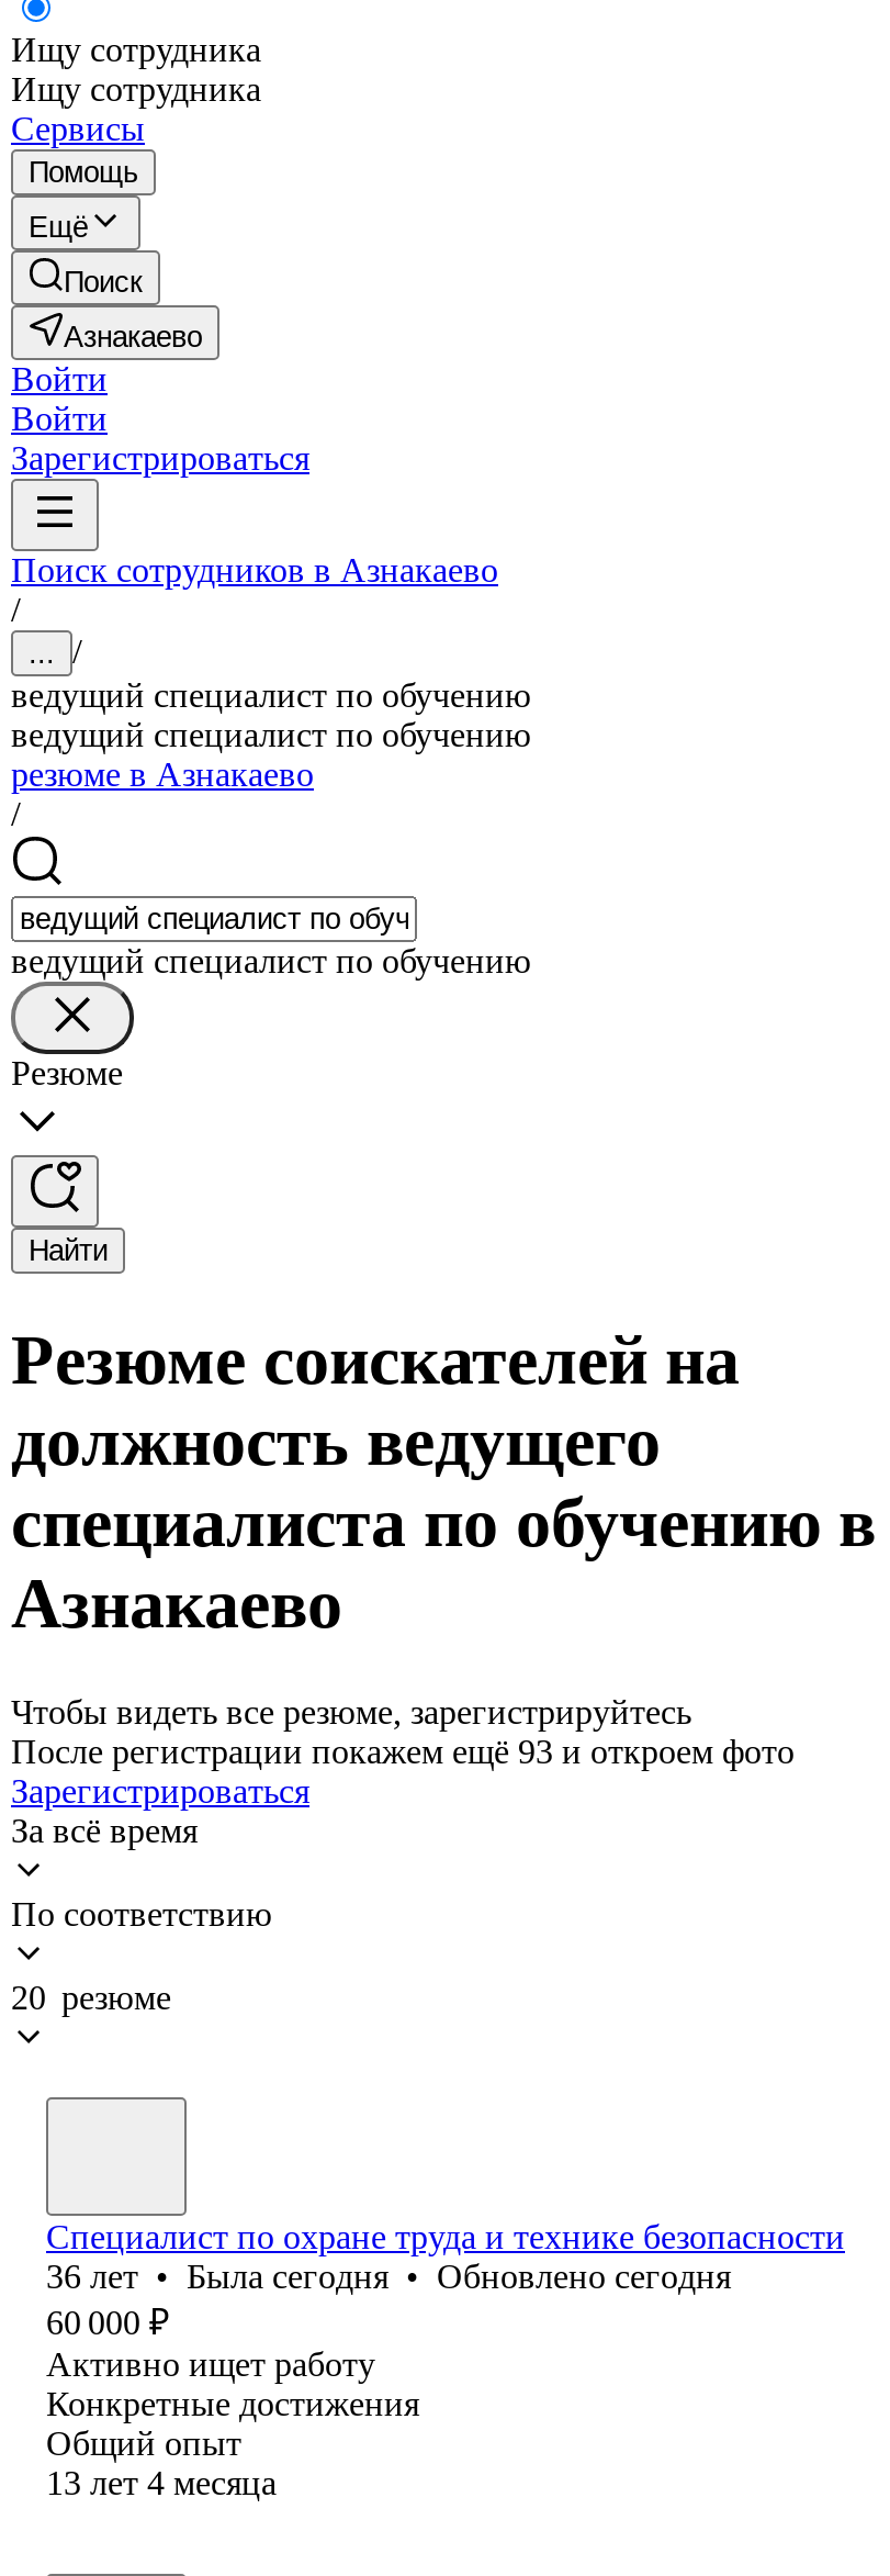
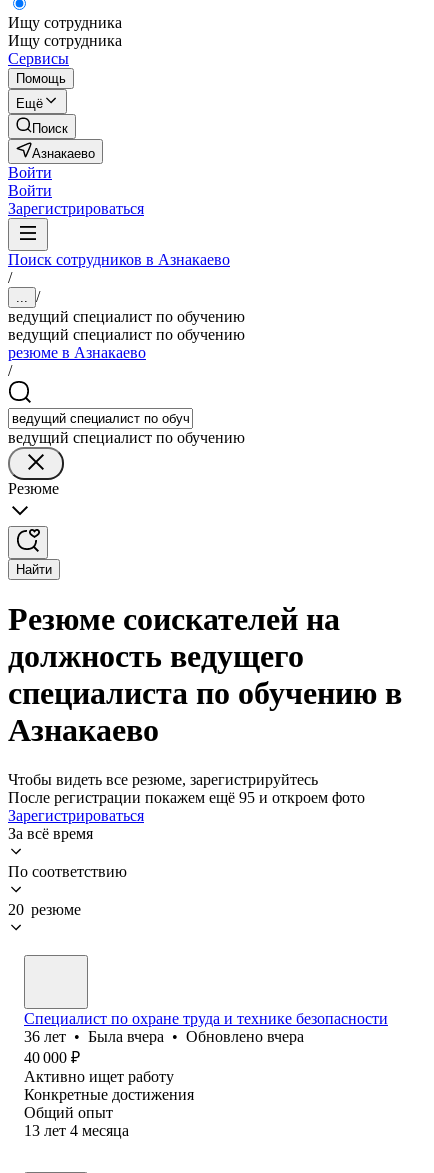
- После регистрации покажем ещё 93 и откроем фото
+ После регистрации покажем ещё 95 и откроем фото

- 36 лет • Была сегодня • Обновлено сегодня
+ 36 лет • Была вчера • Обновлено вчера

- 60 000 ₽
+ 40 000 ₽
